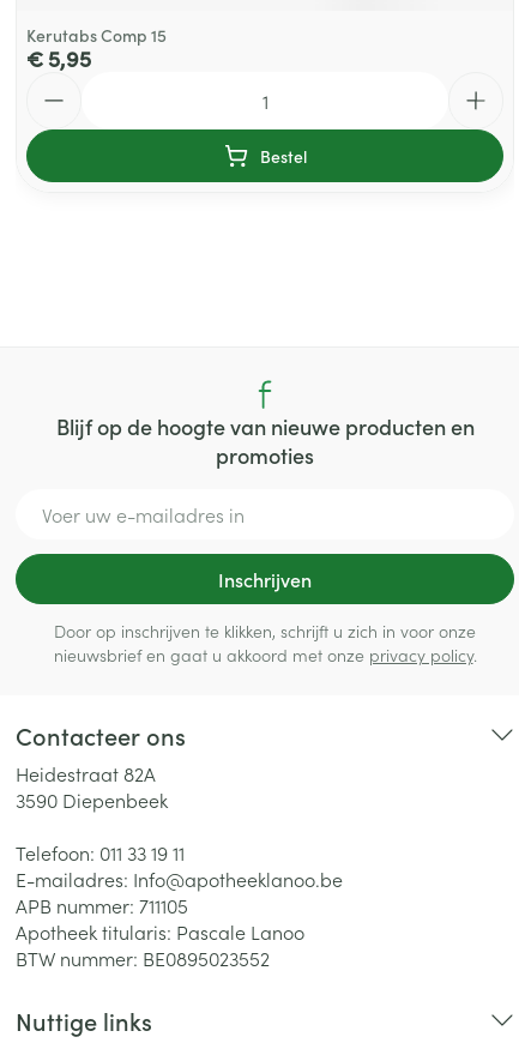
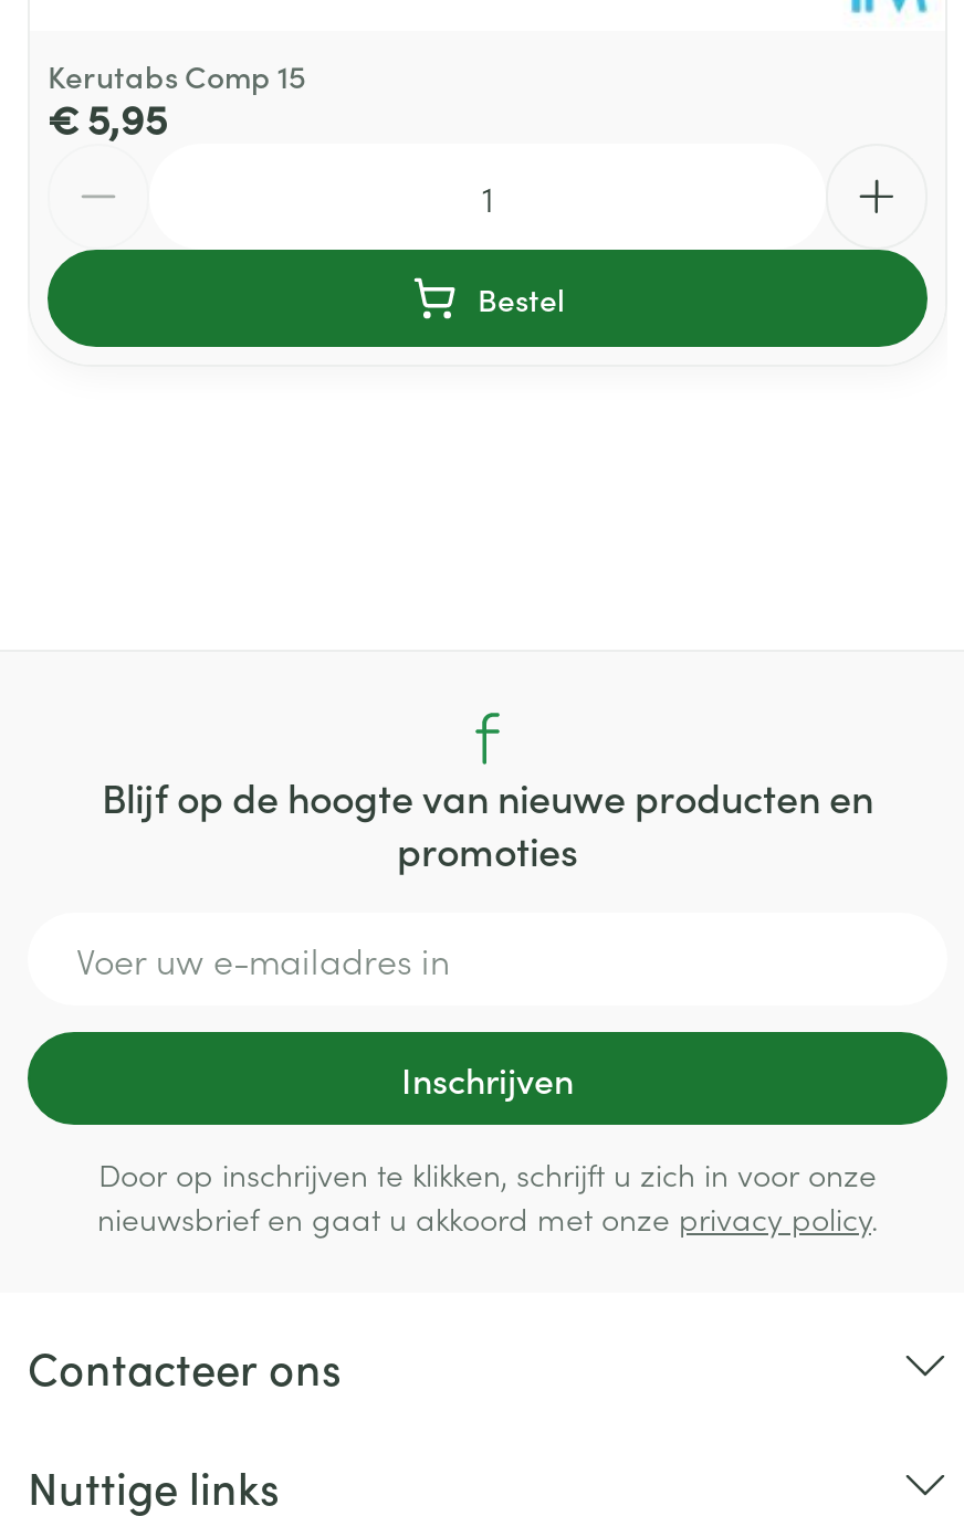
- Heidestraat 82A
- 3590 Diepenbeek
- Telefoon: 011 33 19 11
- E-mailadres: Info@apotheeklanoo.be
- APB nummer: 711105
- Apotheek titularis: Pascale Lanoo
- BTW nummer: BE0895023552
